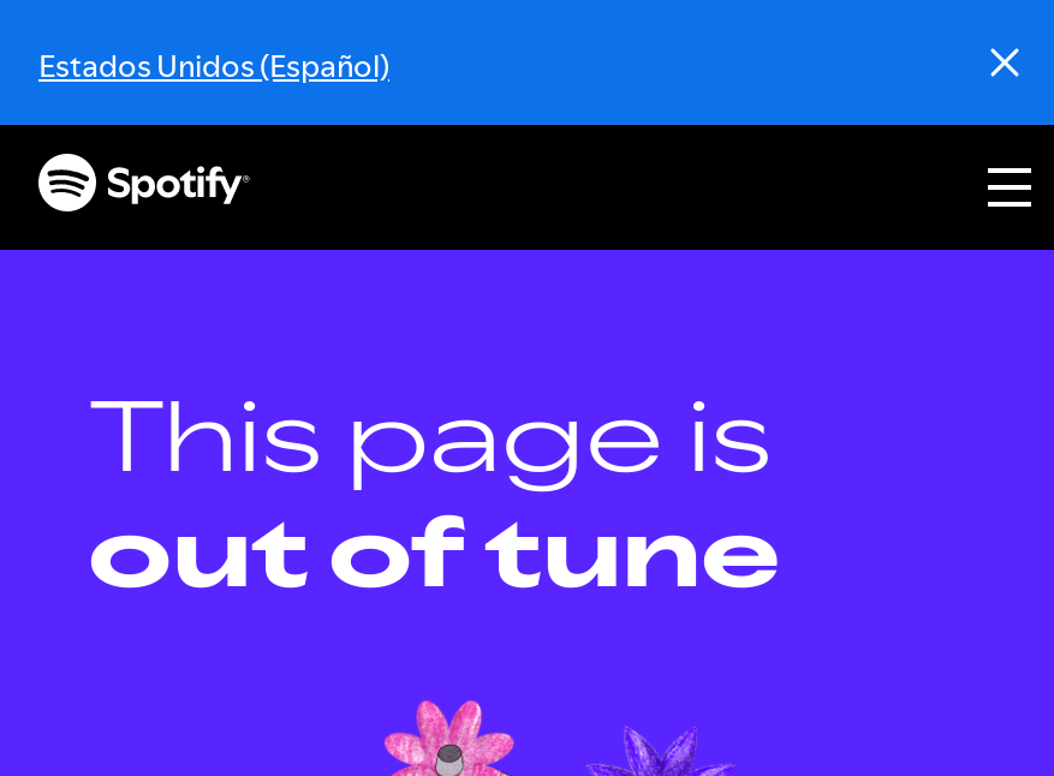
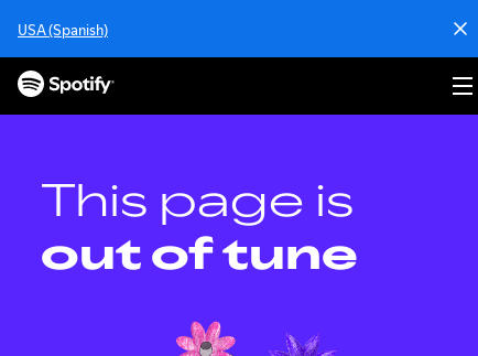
- Estados Unidos (Español)
+ USA (Spanish)
